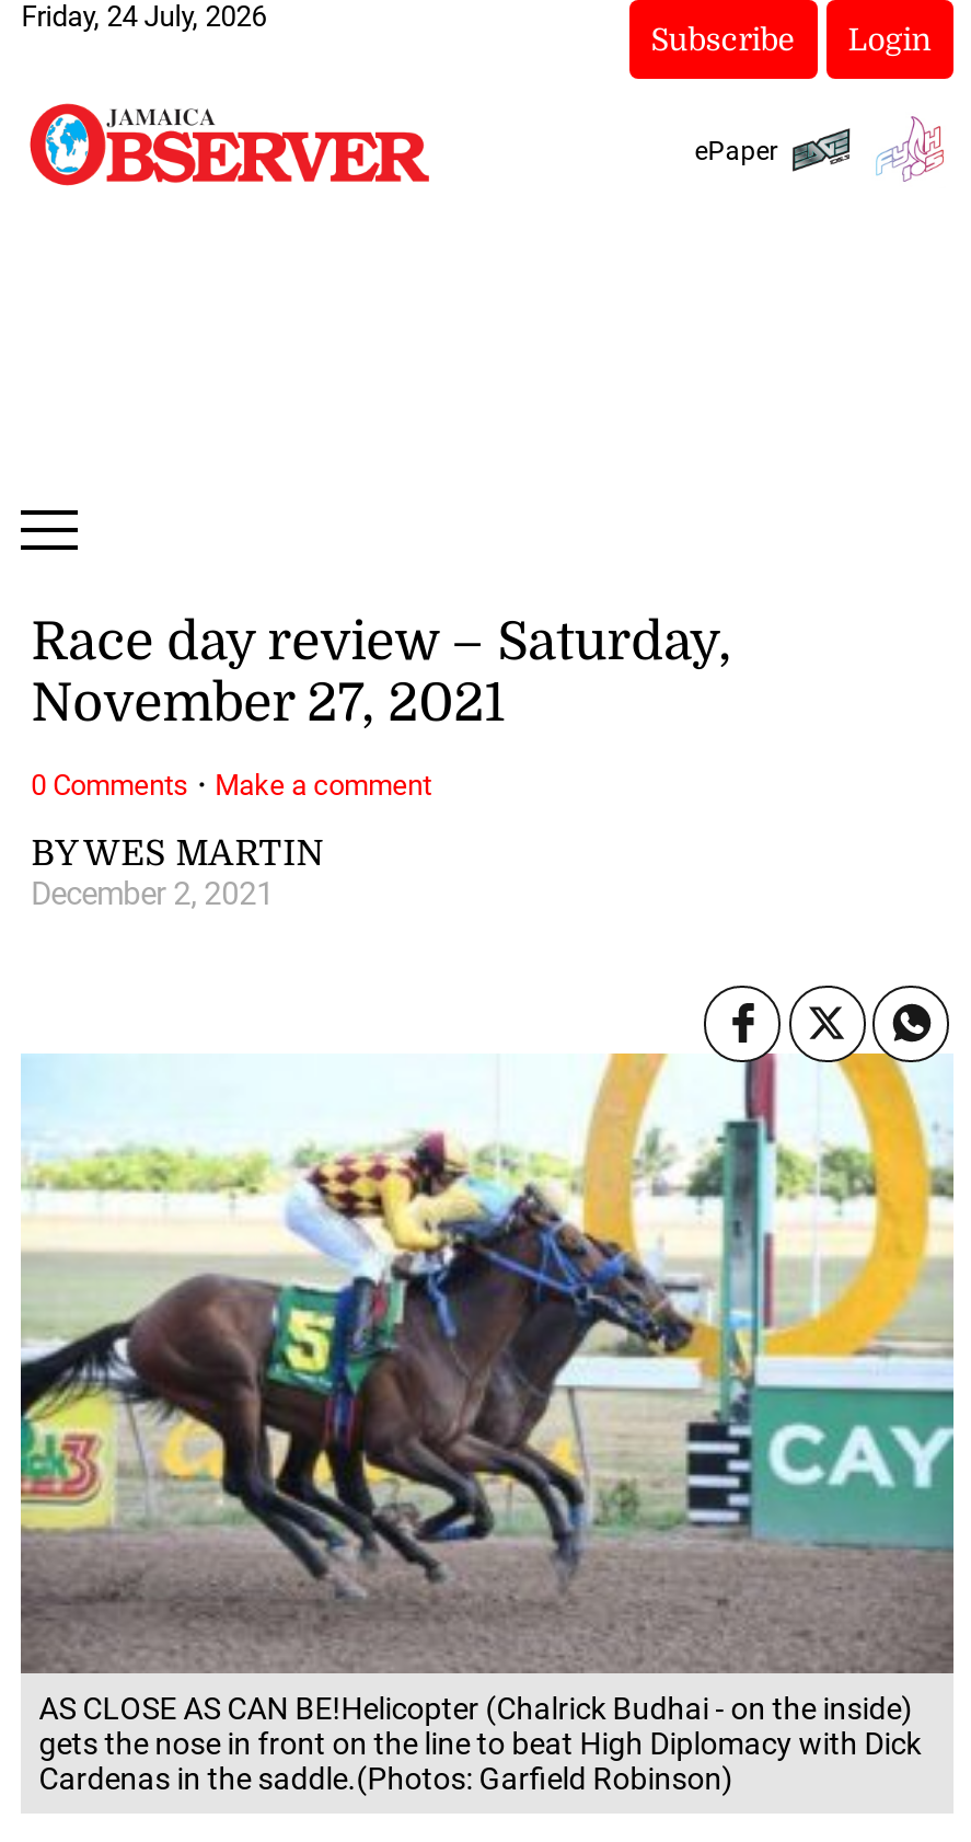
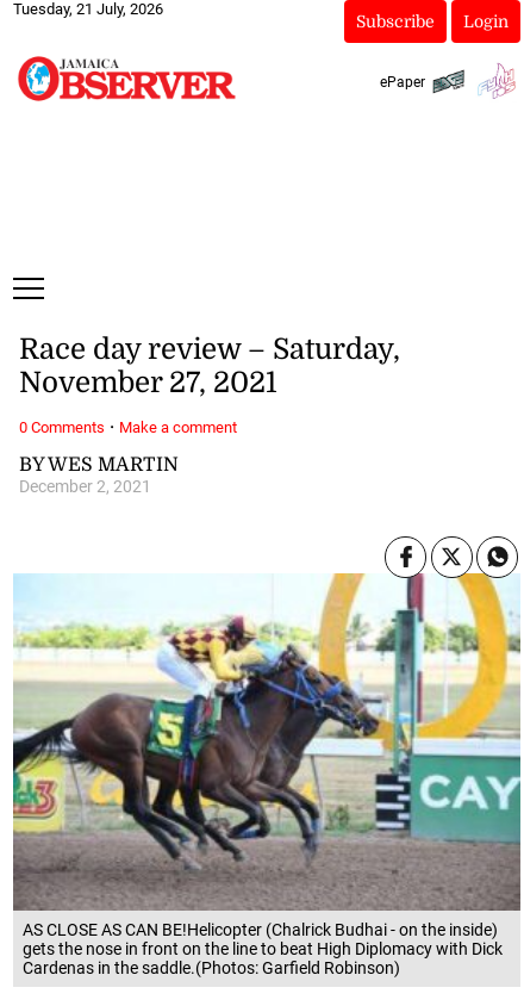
- Friday, 24 July, 2026
+ Tuesday, 21 July, 2026
